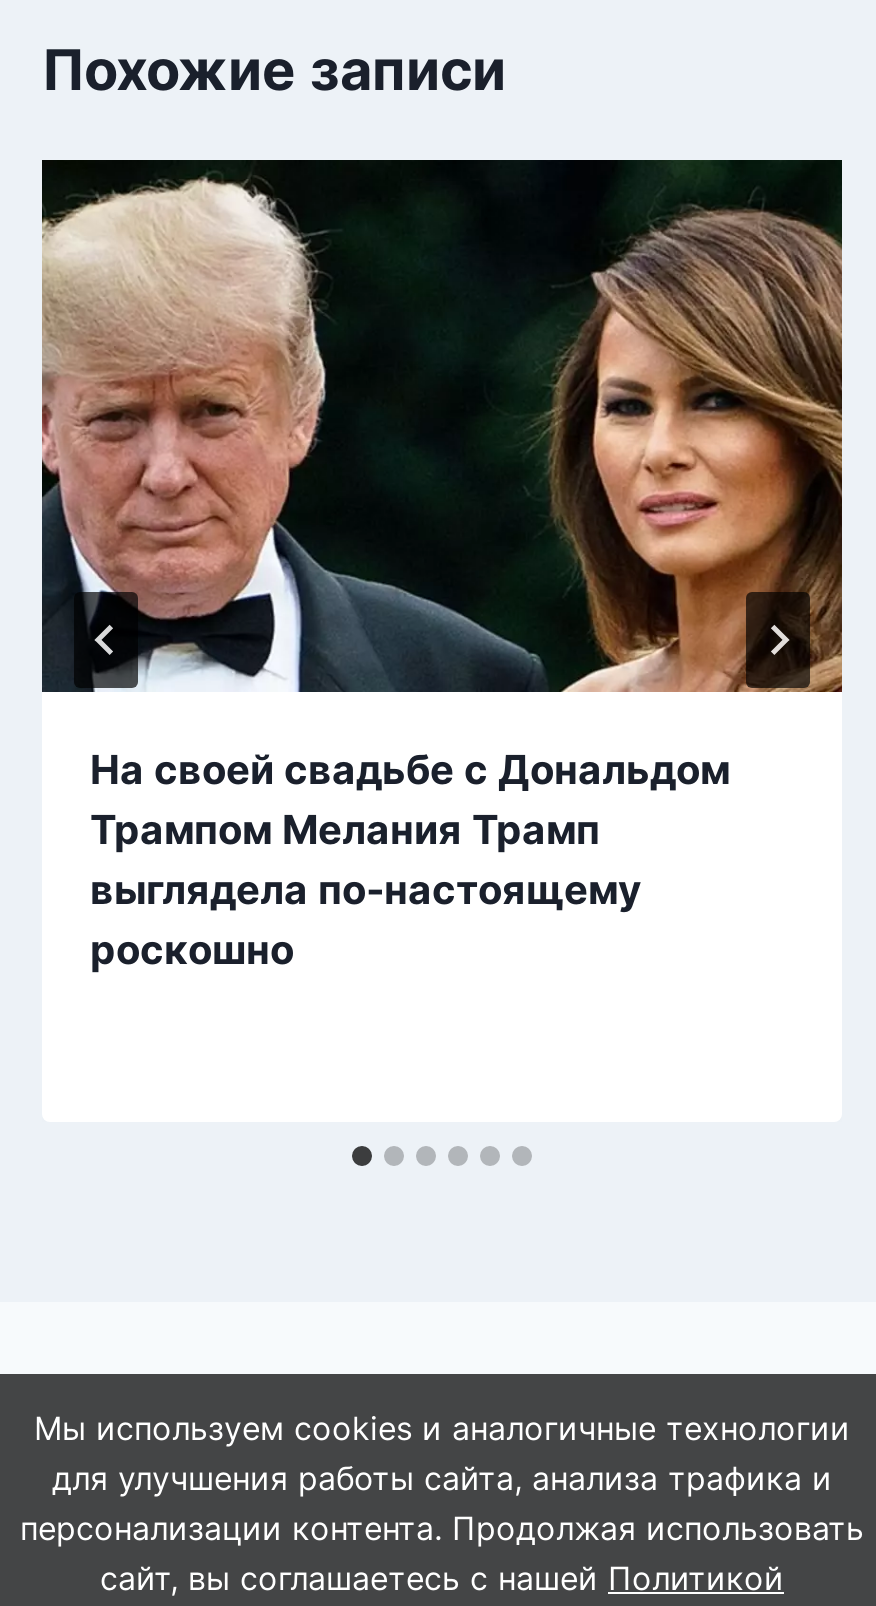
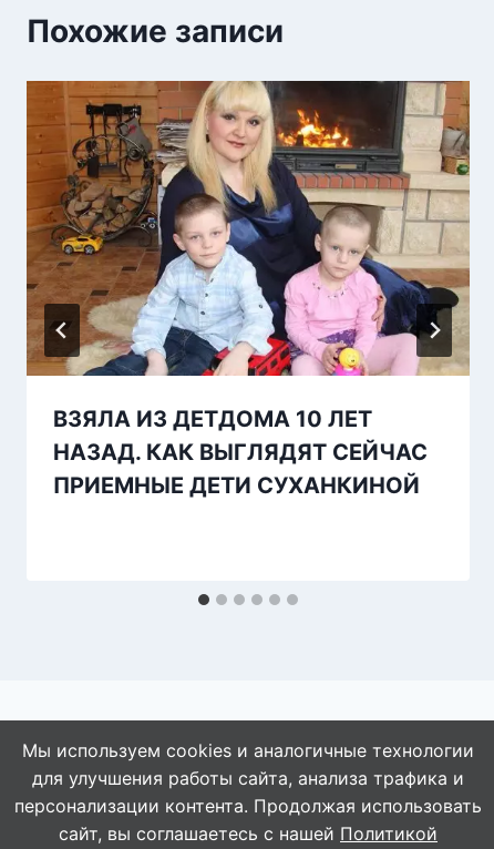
- [image]
- На своей свадьбе с Дональдом
- Трампом Мелания Трамп
- выглядела по-настоящему
- роскошно
+ [image]
+ ВЗЯЛА ИЗ ДЕТДОМА 10 ЛЕТ
+ НАЗАД. КАК ВЫГЛЯДЯТ СЕЙЧАС
+ ПРИЕМНЫЕ ДЕТИ СУХАНКИНОЙ
